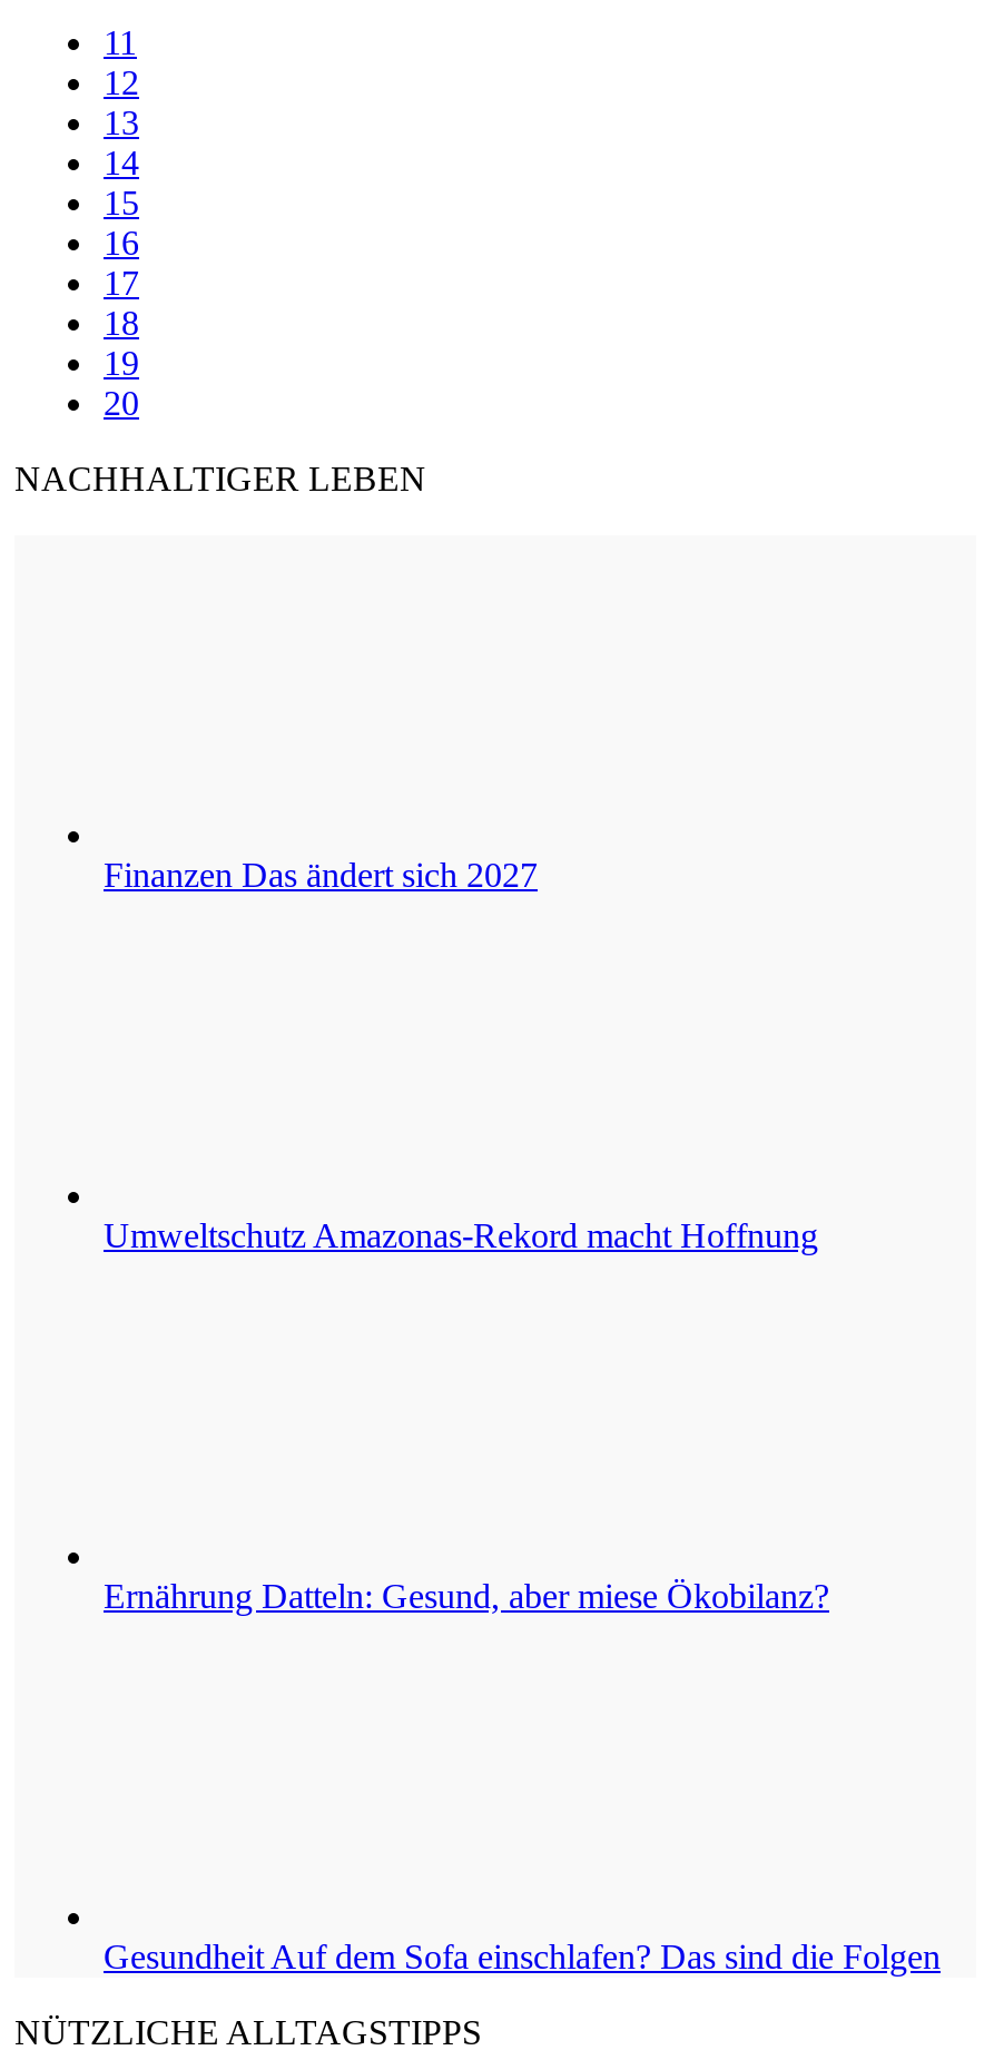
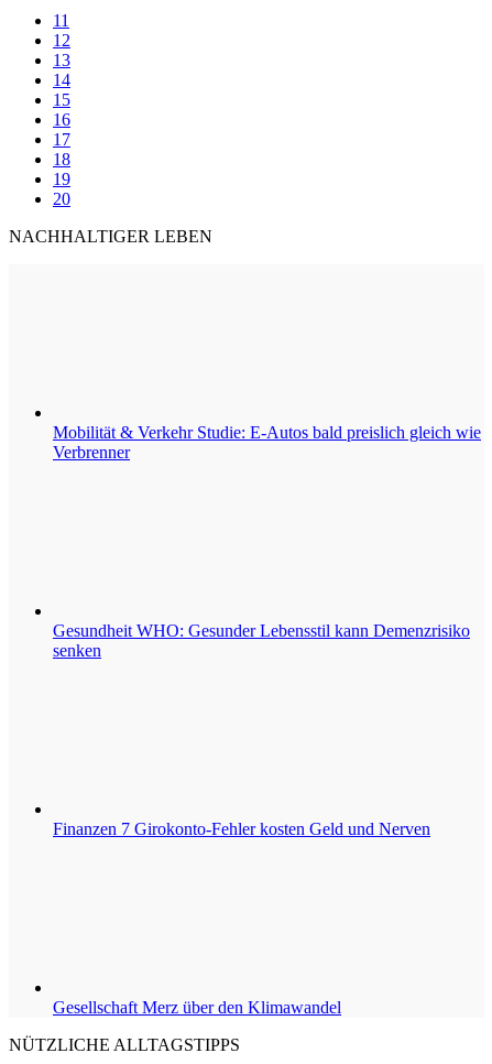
- Finanzen Das ändert sich 2027
+ Mobilität & Verkehr Studie: E-Autos bald preislich gleich wie
+ Verbrenner

- Umweltschutz Amazonas-Rekord macht Hoffnung
+ Gesundheit WHO: Gesunder Lebensstil kann Demenzrisiko
+ senken

- Ernährung Datteln: Gesund, aber miese Ökobilanz?
+ Finanzen 7 Girokonto-Fehler kosten Geld und Nerven

- Gesundheit Auf dem Sofa einschlafen? Das sind die Folgen
+ Gesellschaft Merz über den Klimawandel
